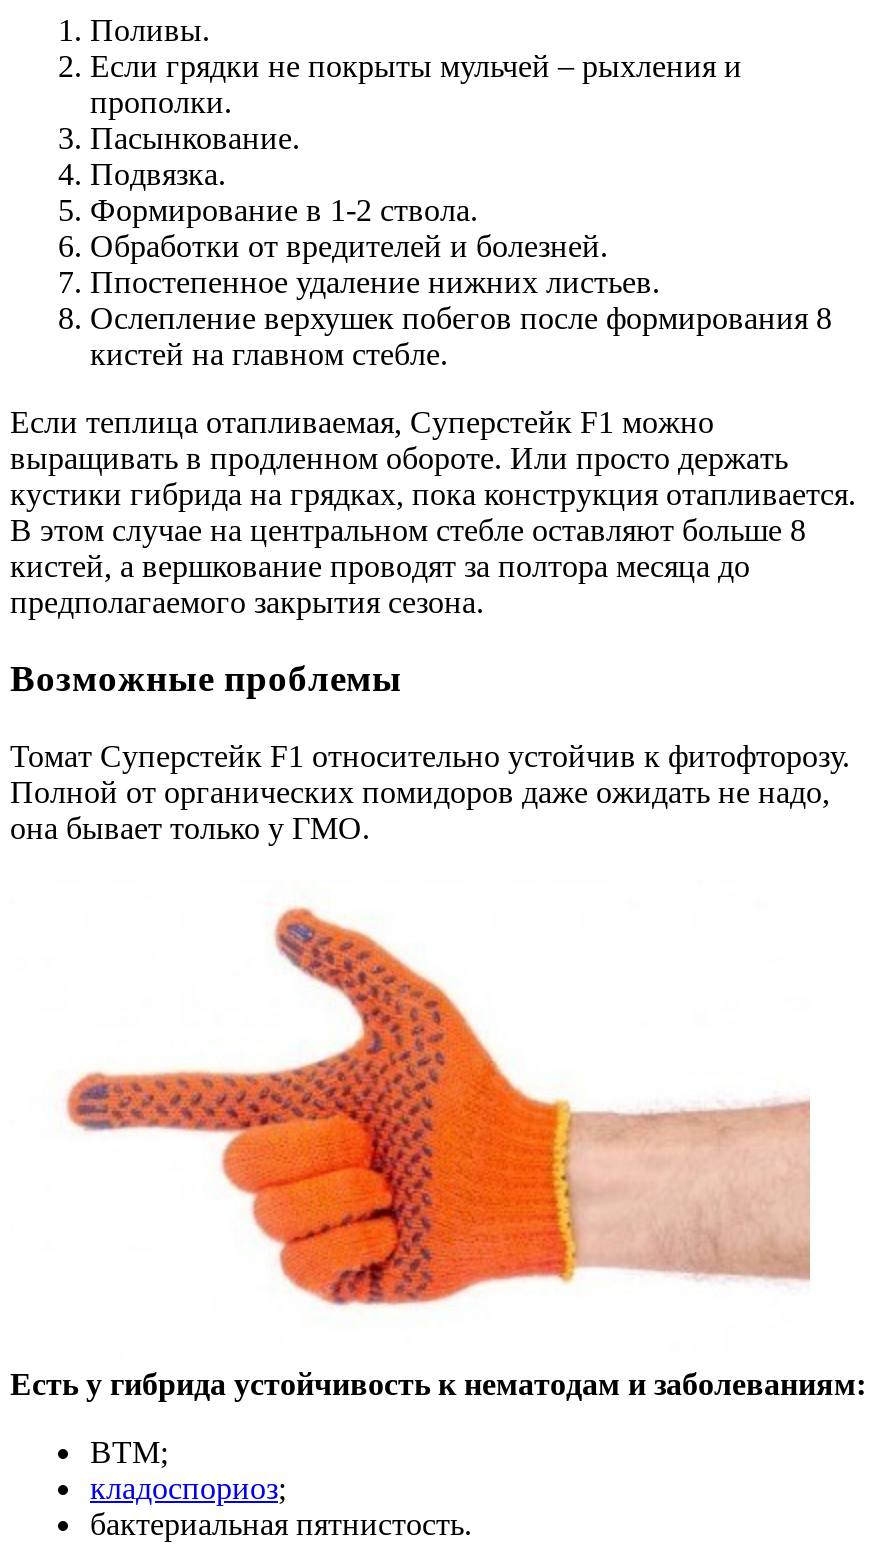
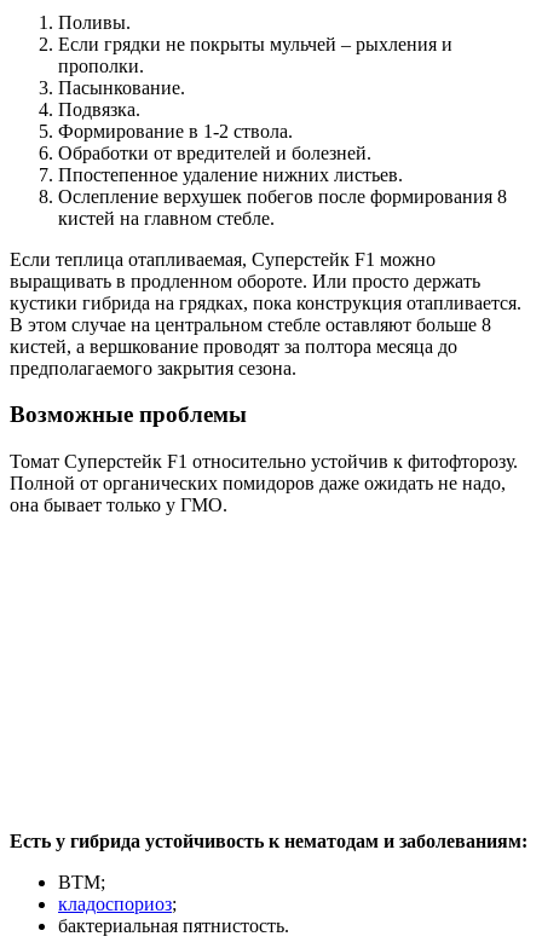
- [image]
